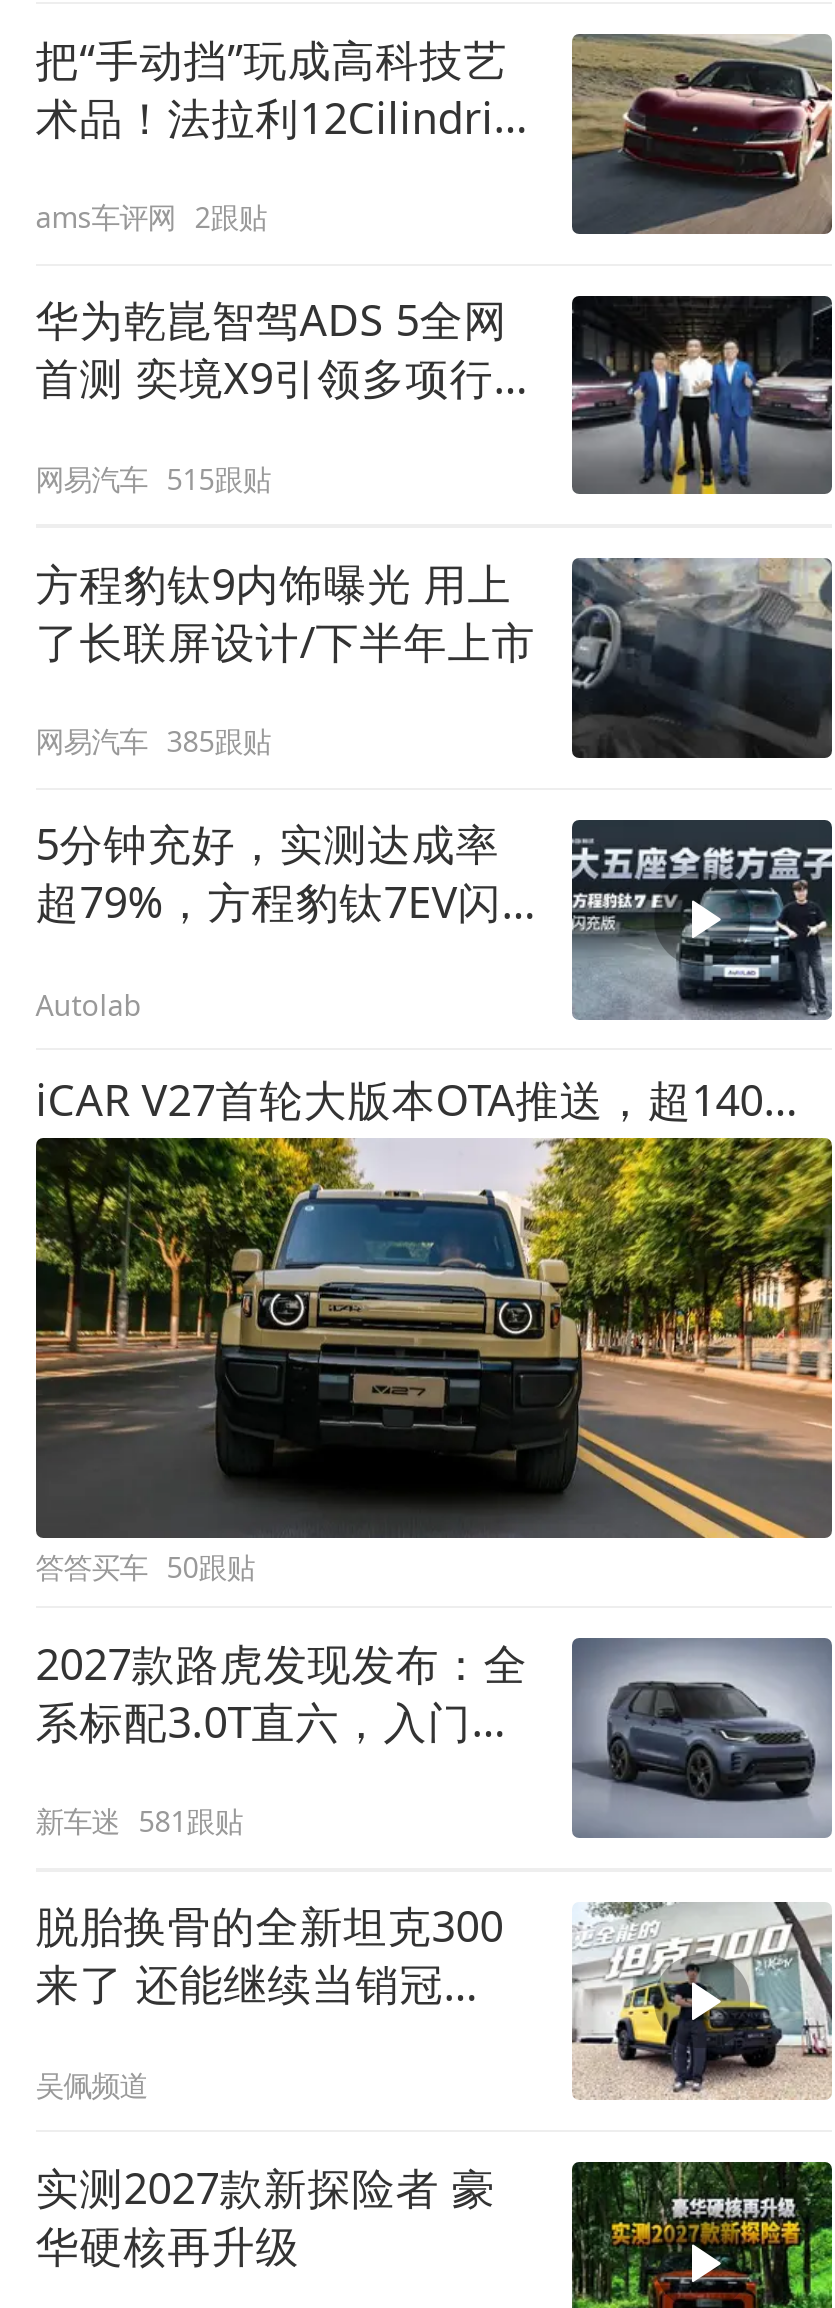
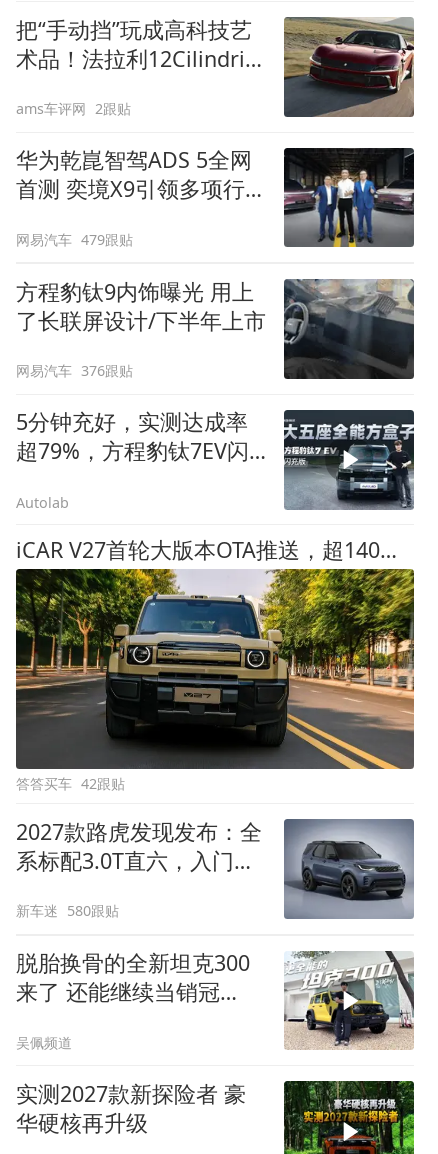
- 网易汽车 515跟贴
+ 网易汽车 479跟贴

- 网易汽车 385跟贴
+ 网易汽车 376跟贴

- 答答买车 50跟贴
+ 答答买车 42跟贴

- 新车迷 581跟贴
+ 新车迷 580跟贴
